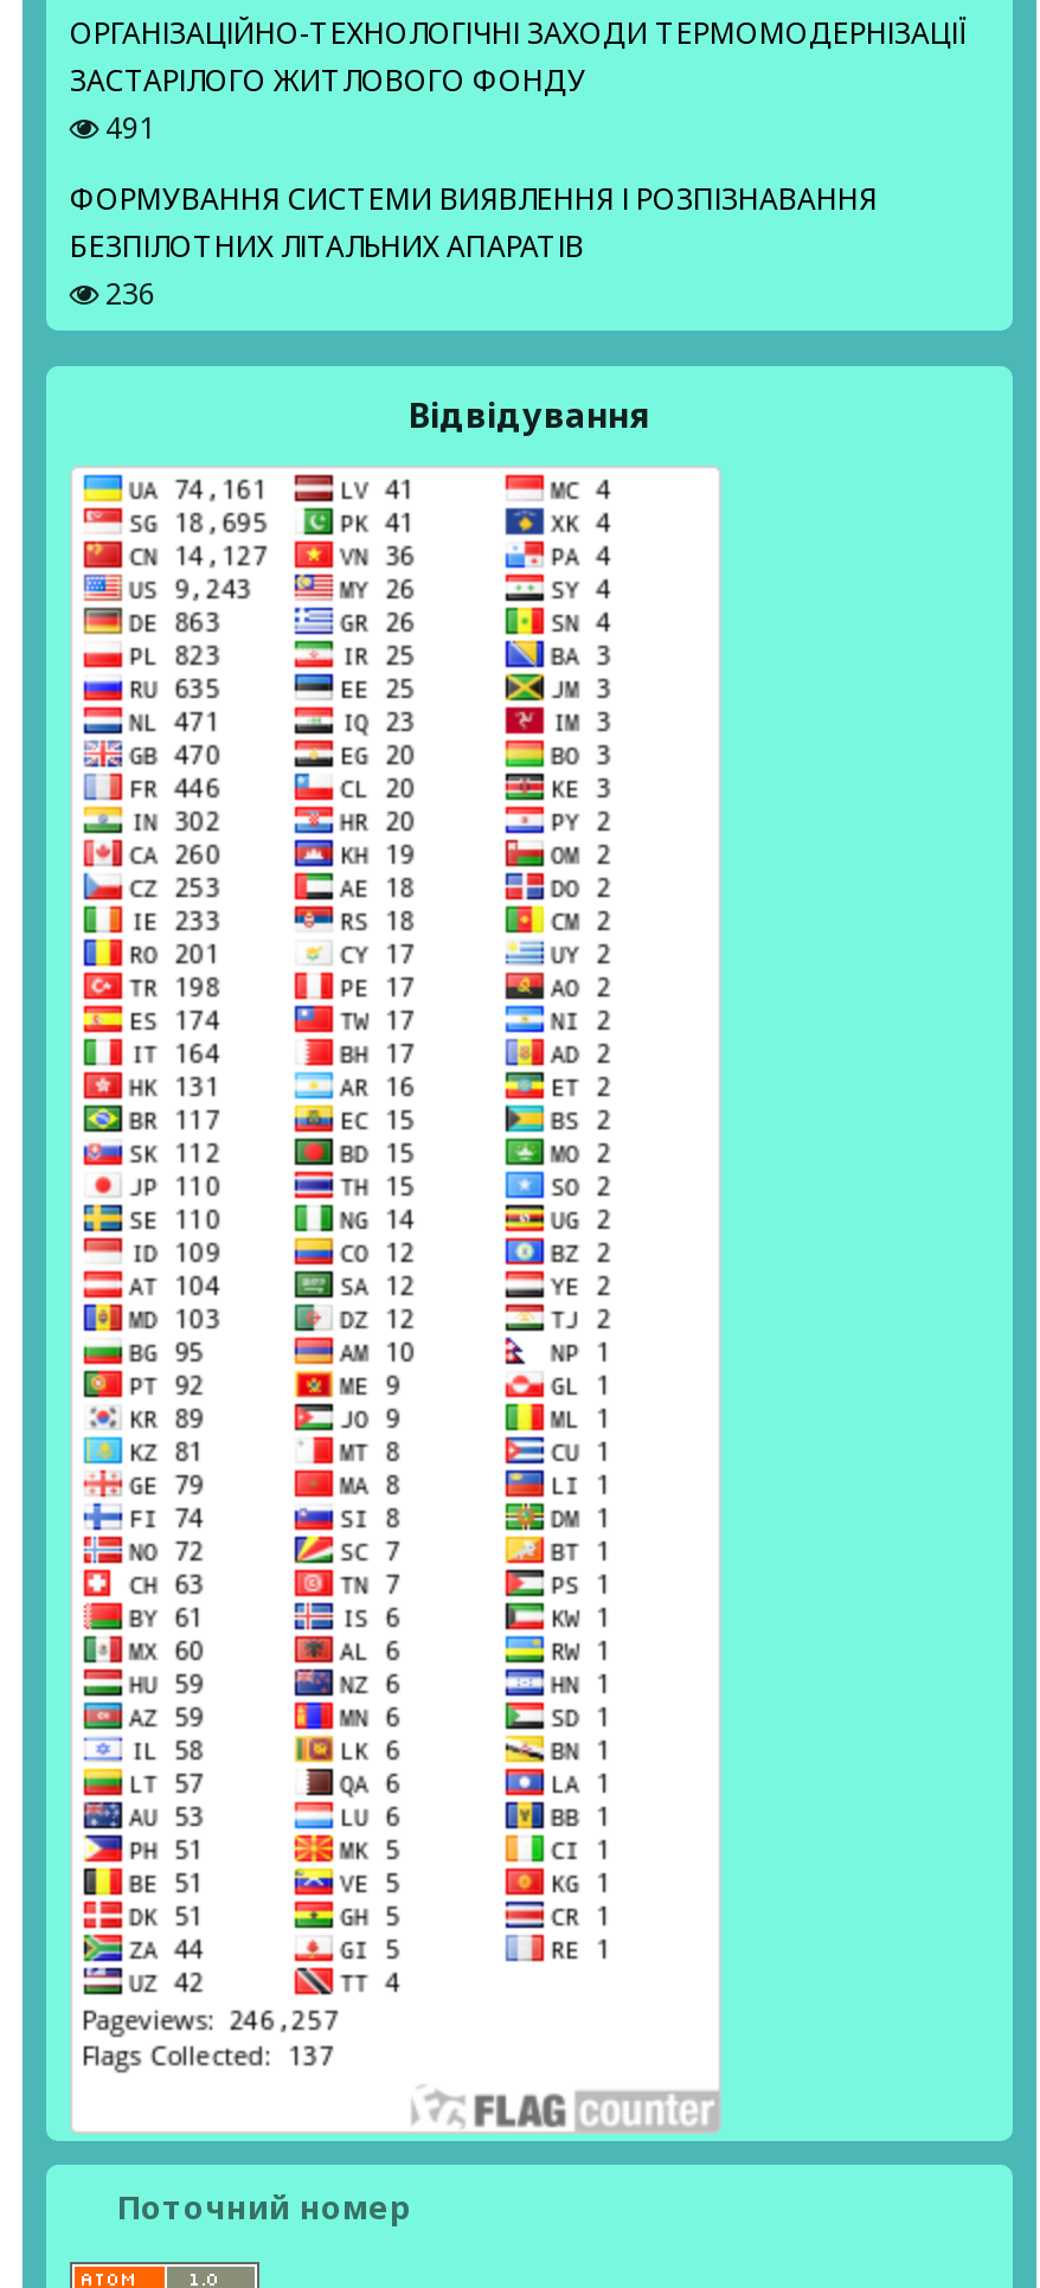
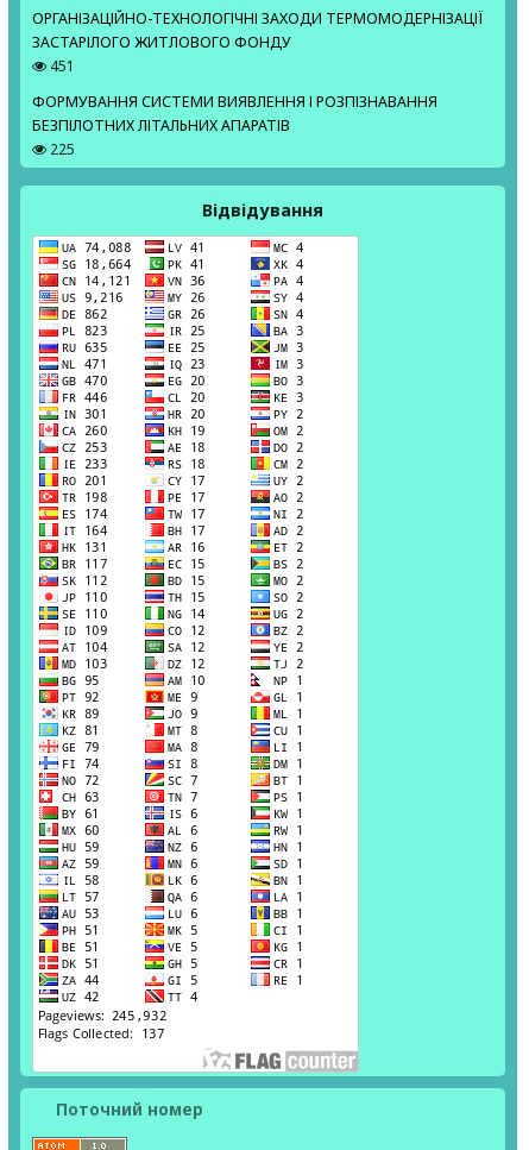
- 491
+ 451

- 236
+ 225
